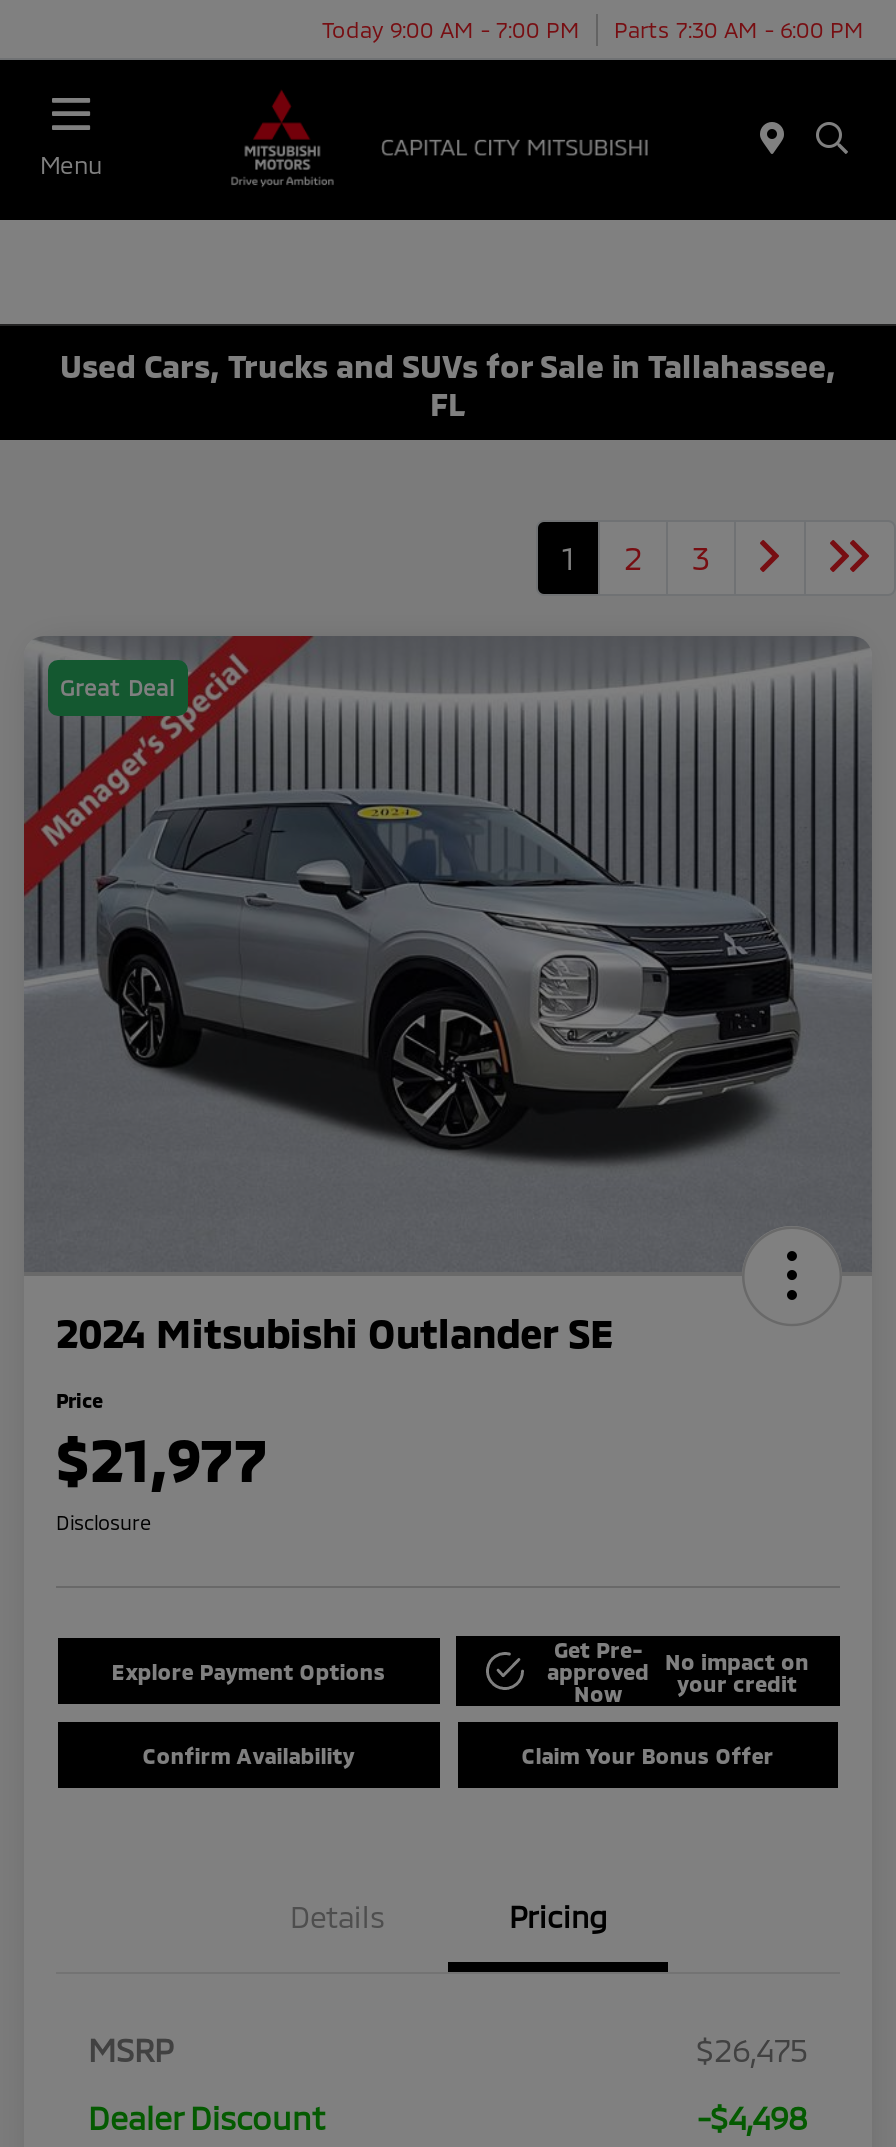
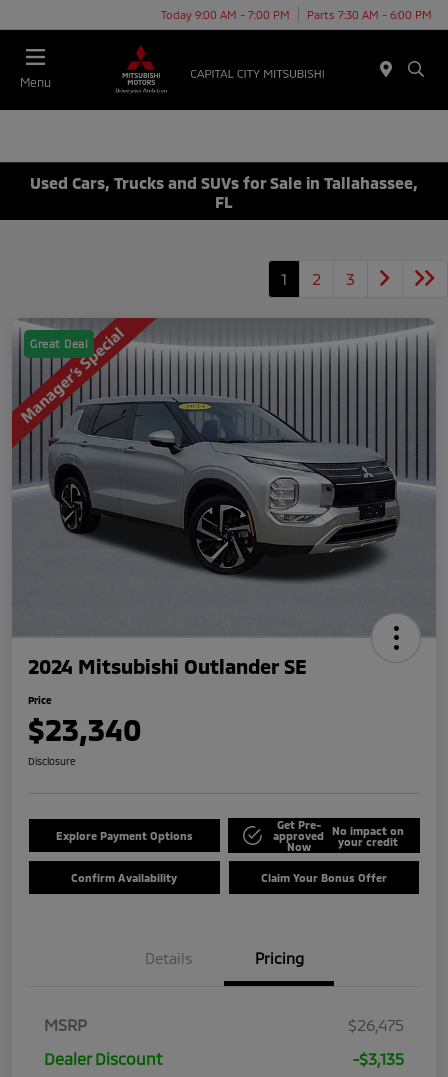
- $21,977
+ $23,340

- -$4,498
+ -$3,135
